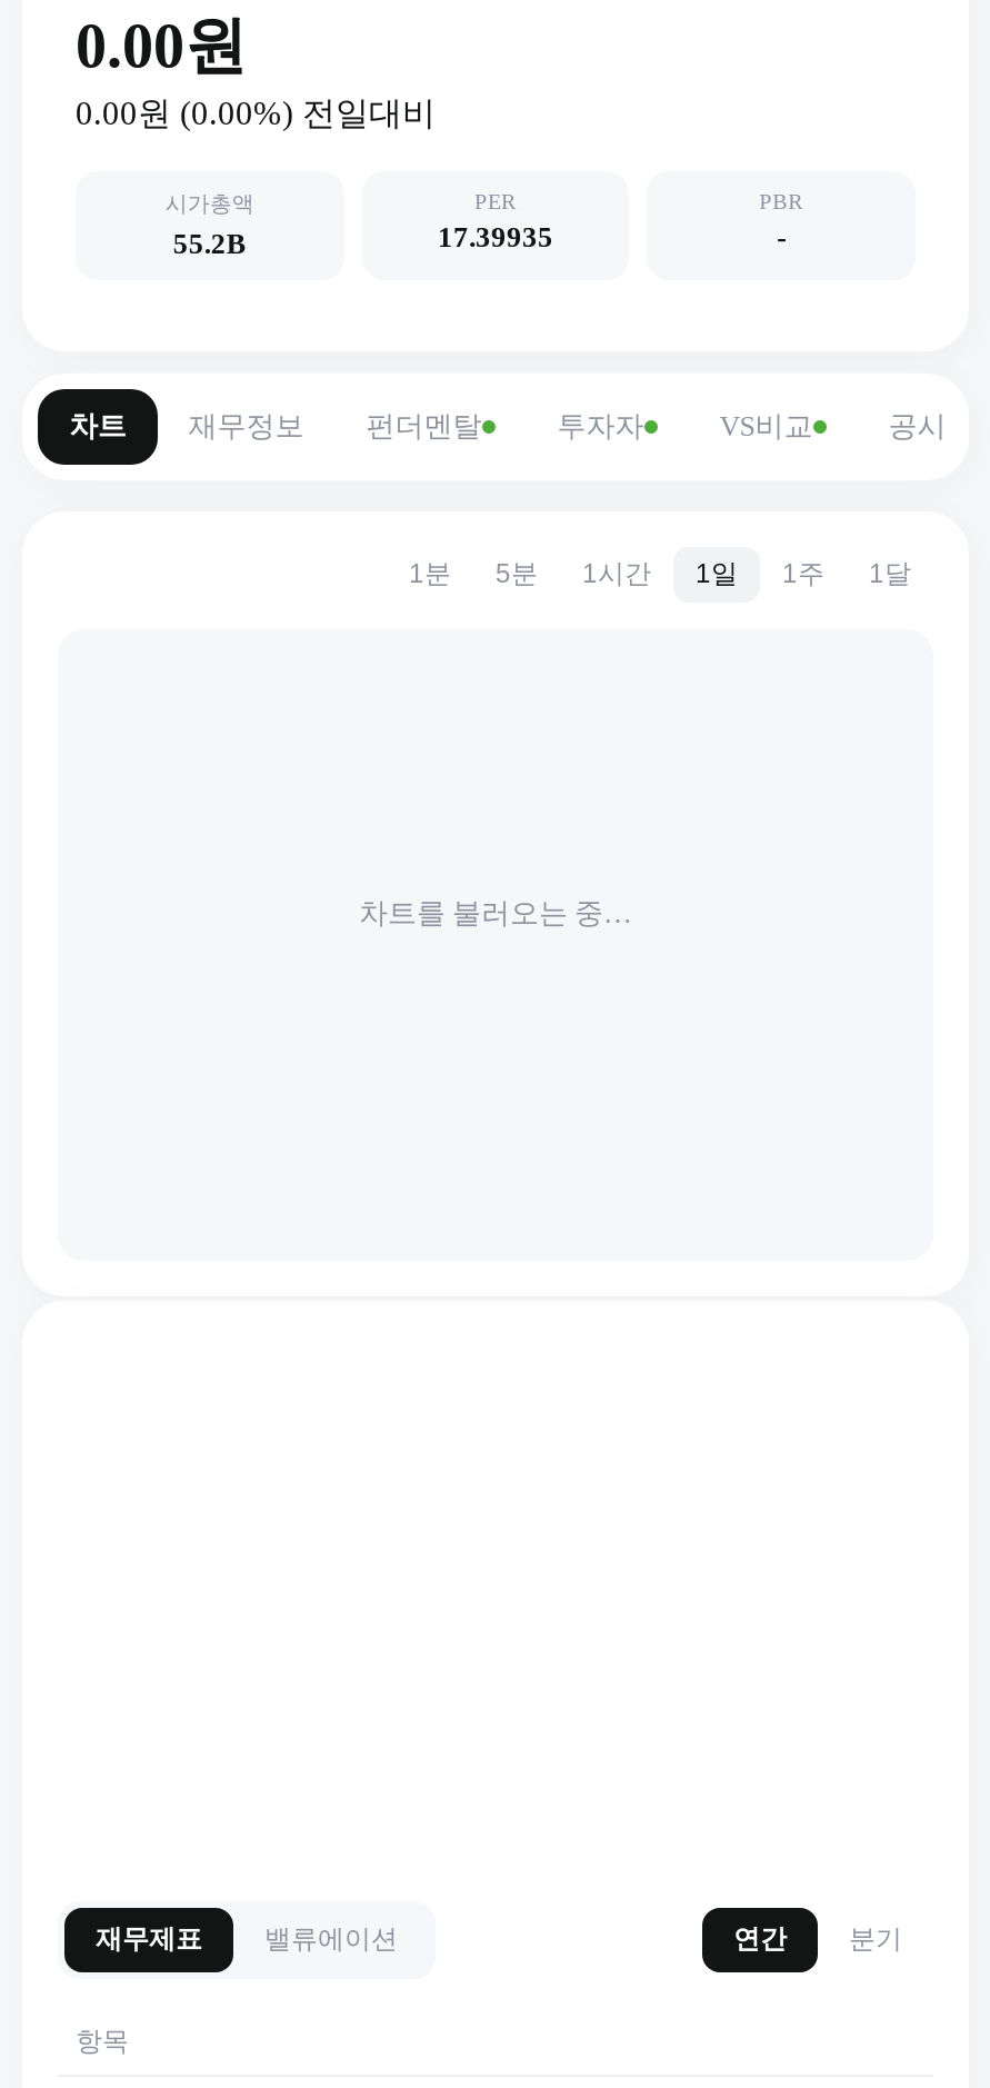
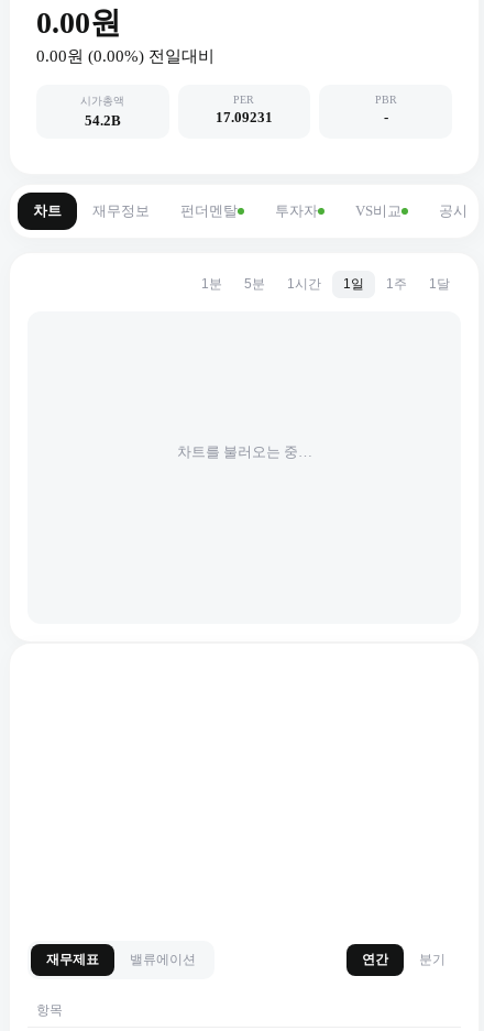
- 55.2B
+ 54.2B

- 17.39935
+ 17.09231
